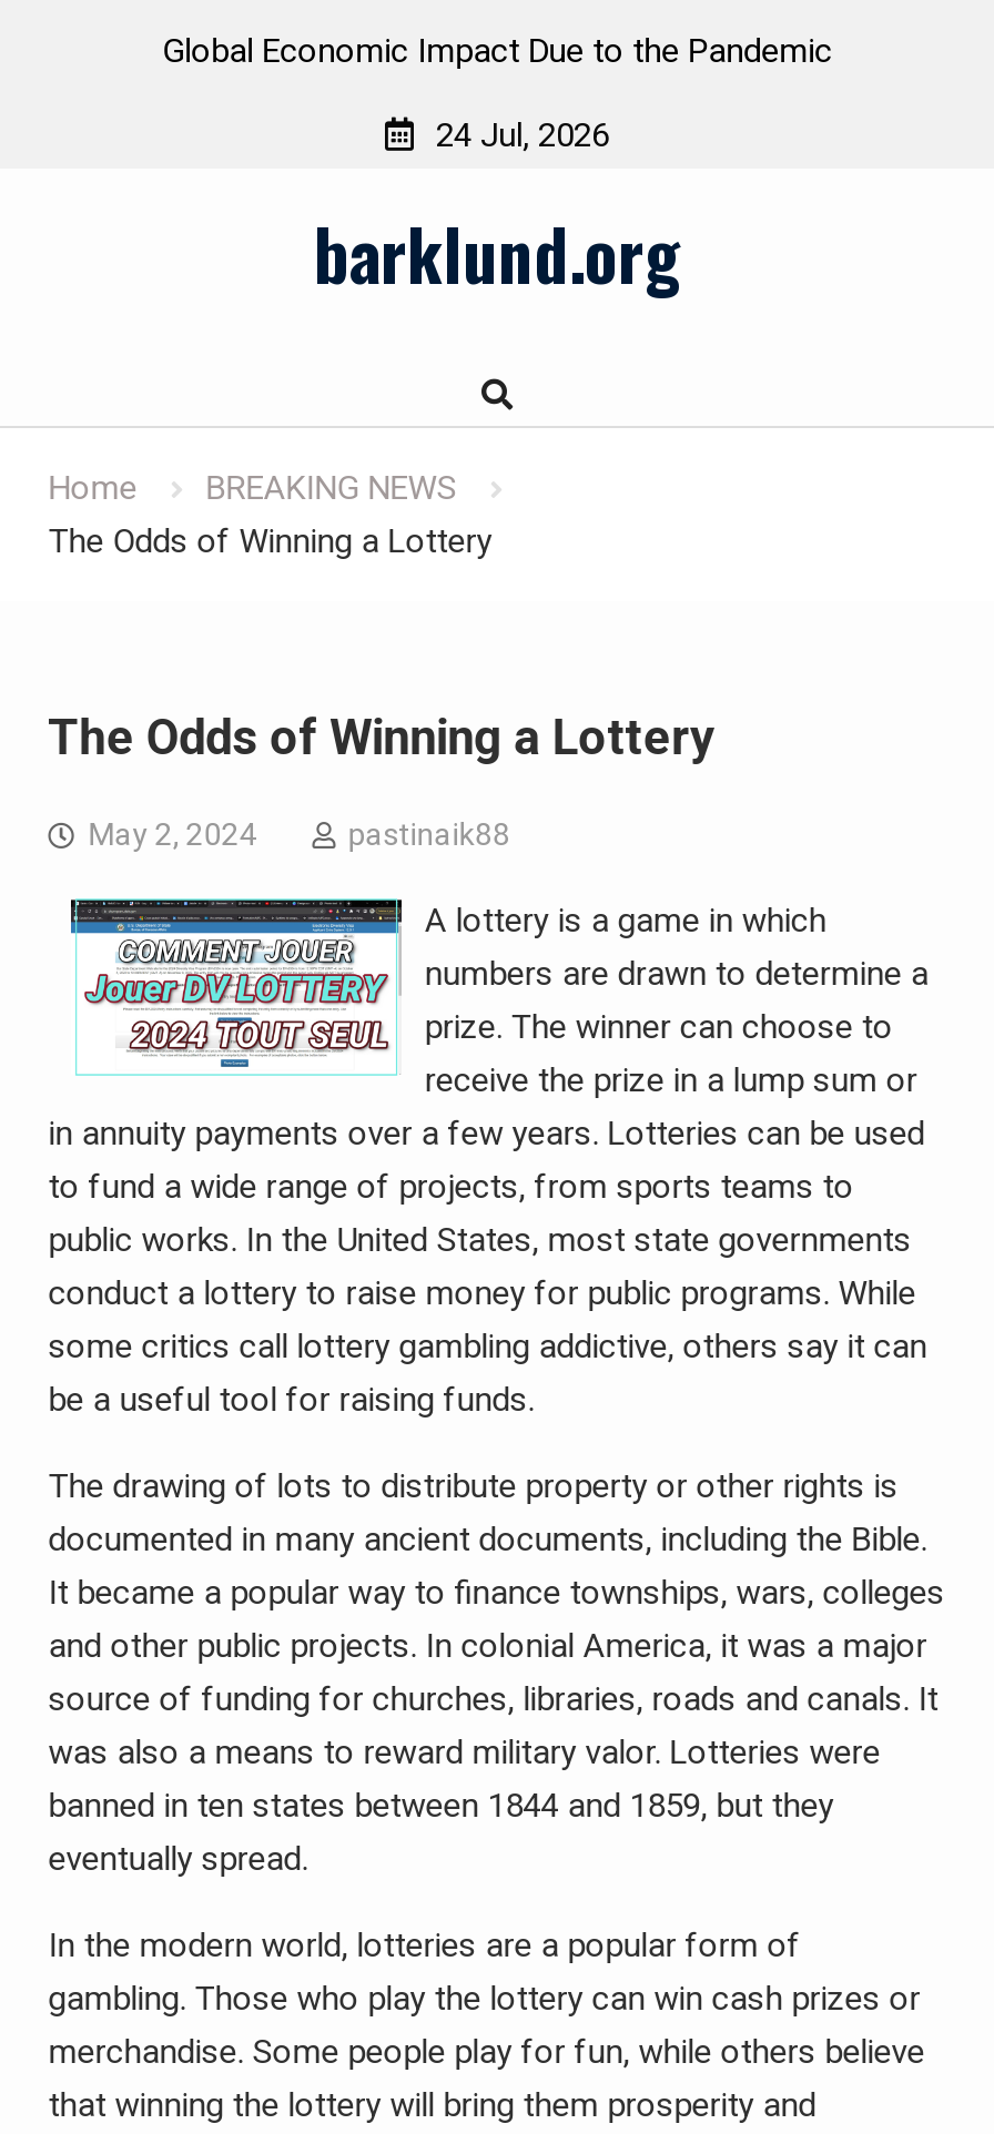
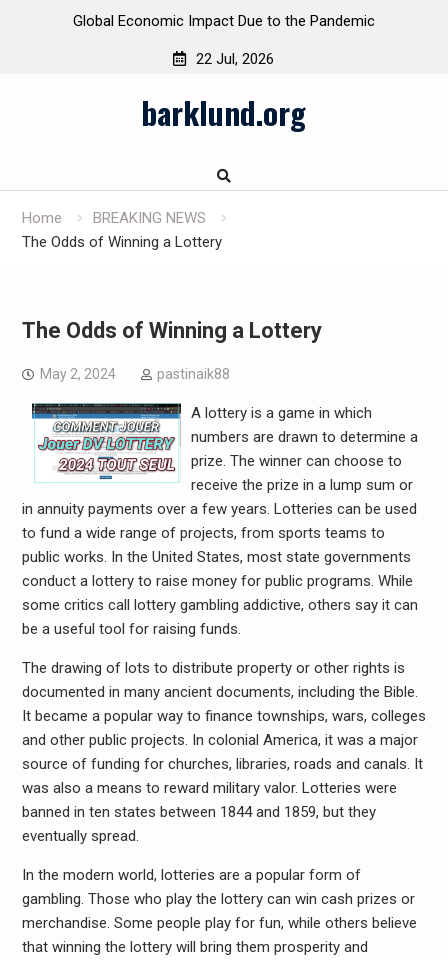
- 24 Jul, 2026
+ 22 Jul, 2026
